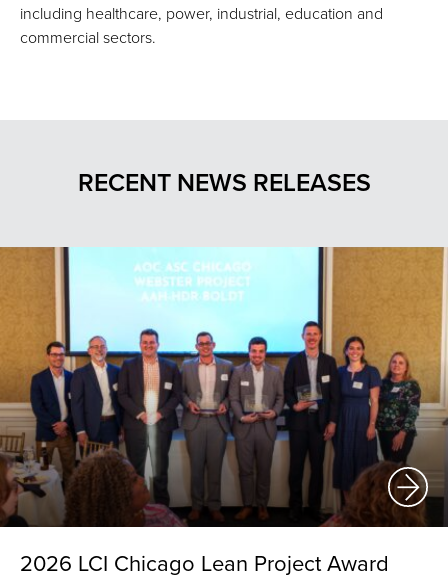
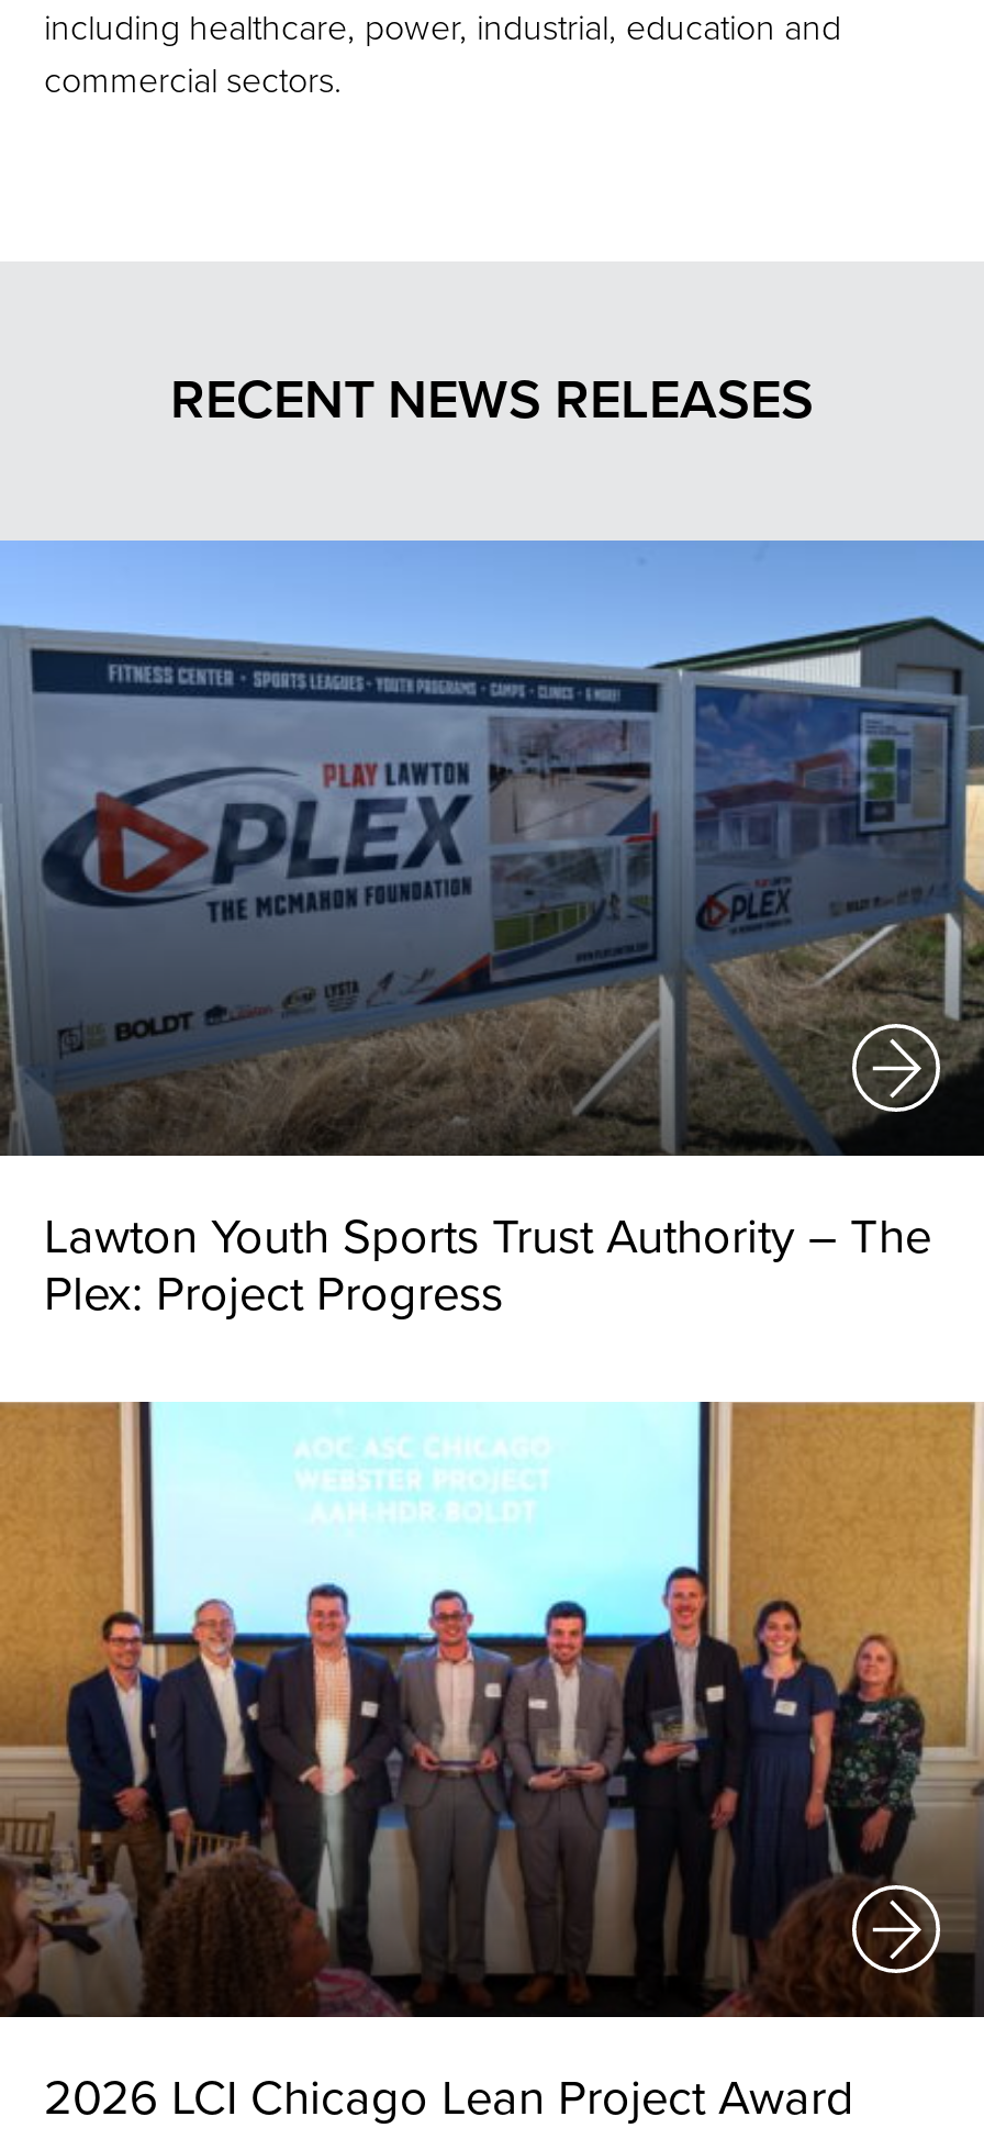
+ [image]
+ Lawton Youth Sports Trust Authority – The
+ Plex: Project Progress
